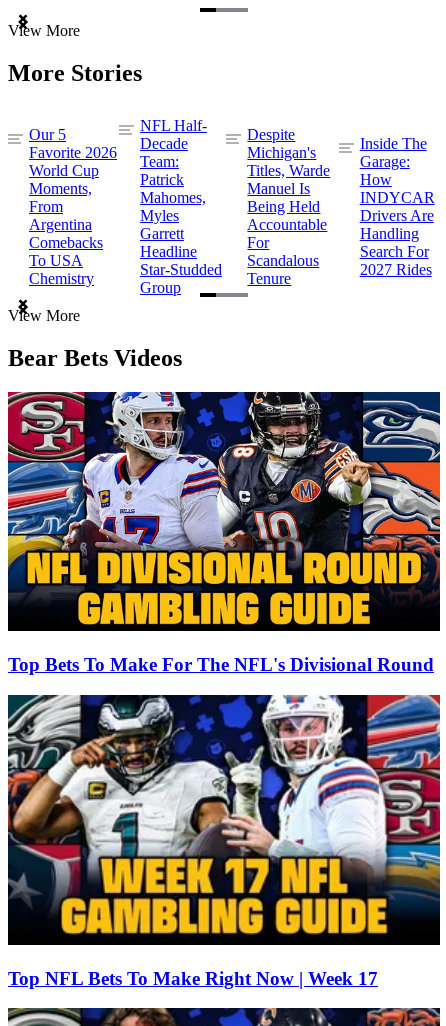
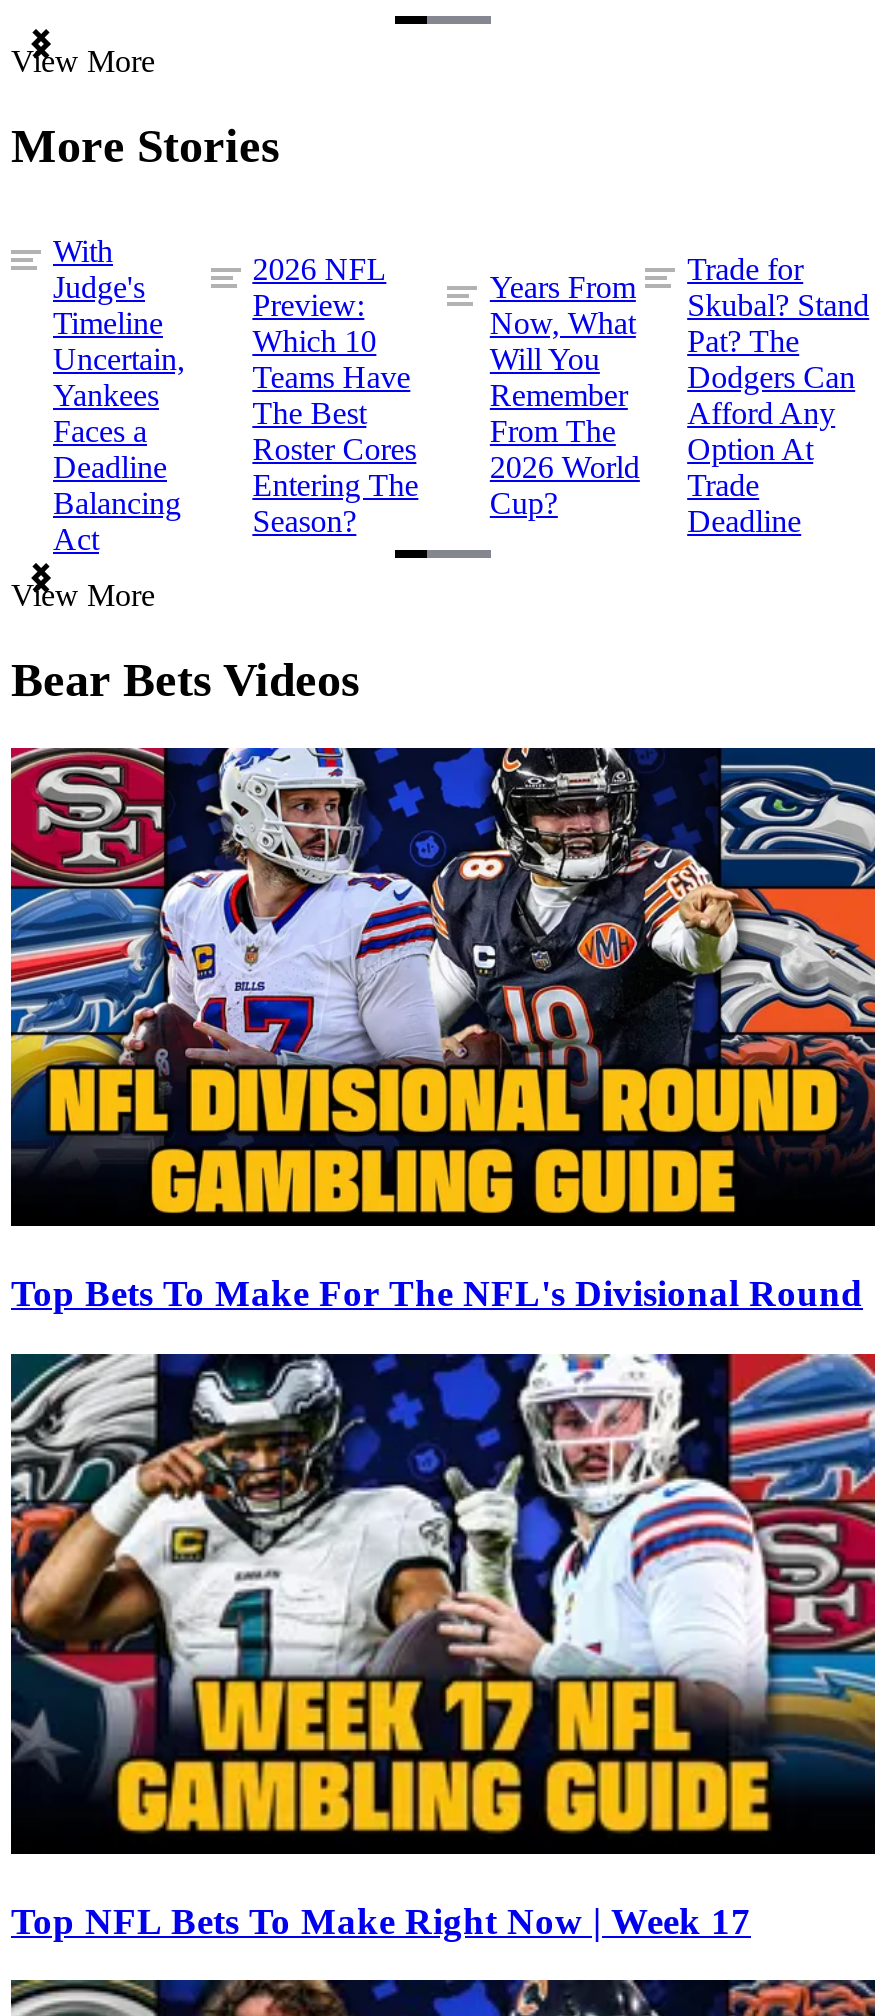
- NFL Half-
- Decade
- Team:
- Patrick
- Mahomes,
- Myles
- Garrett
- Headline
- Star-Studded
- Group
+ 2026 NFL
+ Preview:
+ Which 10
+ Teams Have
+ The Best
+ Roster Cores
+ Entering The
+ Season?

- Our 5
- Favorite 2026
- World Cup
- Moments,
- From
- Argentina
- Comebacks
- To USA
- Chemistry
+ With
+ Judge's
+ Timeline
+ Uncertain,
+ Yankees
+ Faces a
+ Deadline
+ Balancing
+ Act

- Despite
- Michigan's
- Titles, Warde
- Manuel Is
- Being Held
- Accountable
- For
- Scandalous
- Tenure
+ Years From
+ Now, What
+ Will You
+ Remember
+ From The
+ 2026 World
+ Cup?

- Inside The
- Garage:
- How
- INDYCAR
- Drivers Are
- Handling
- Search For
- 2027 Rides
+ Trade for
+ Skubal? Stand
+ Pat? The
+ Dodgers Can
+ Afford Any
+ Option At
+ Trade
+ Deadline
